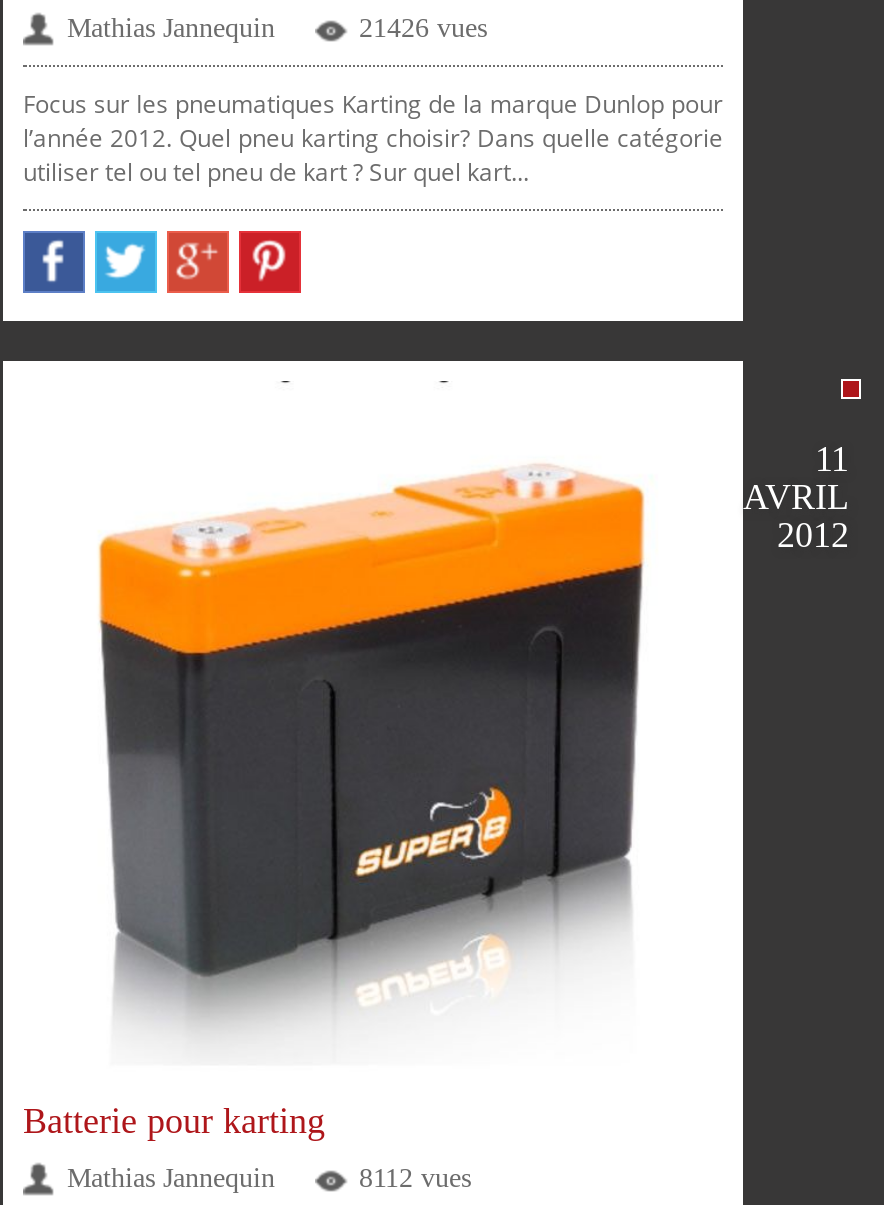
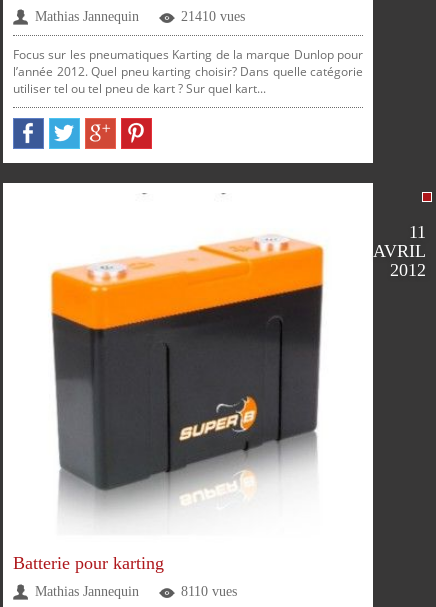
- 21426 vues
+ 21410 vues

- 8112 vues
+ 8110 vues
